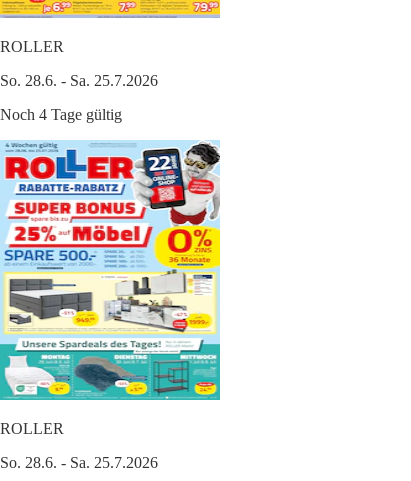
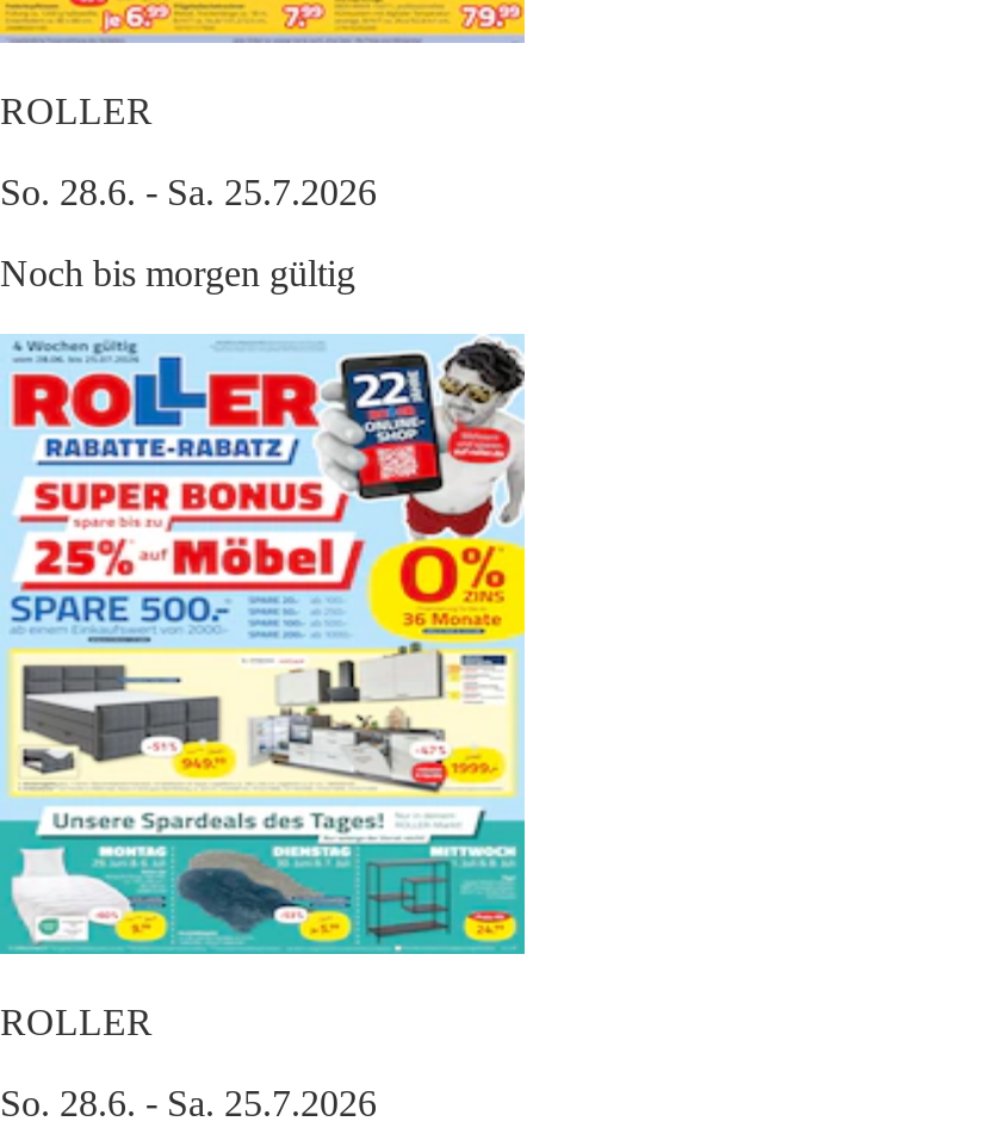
- Noch 4 Tage gültig
+ Noch bis morgen gültig
